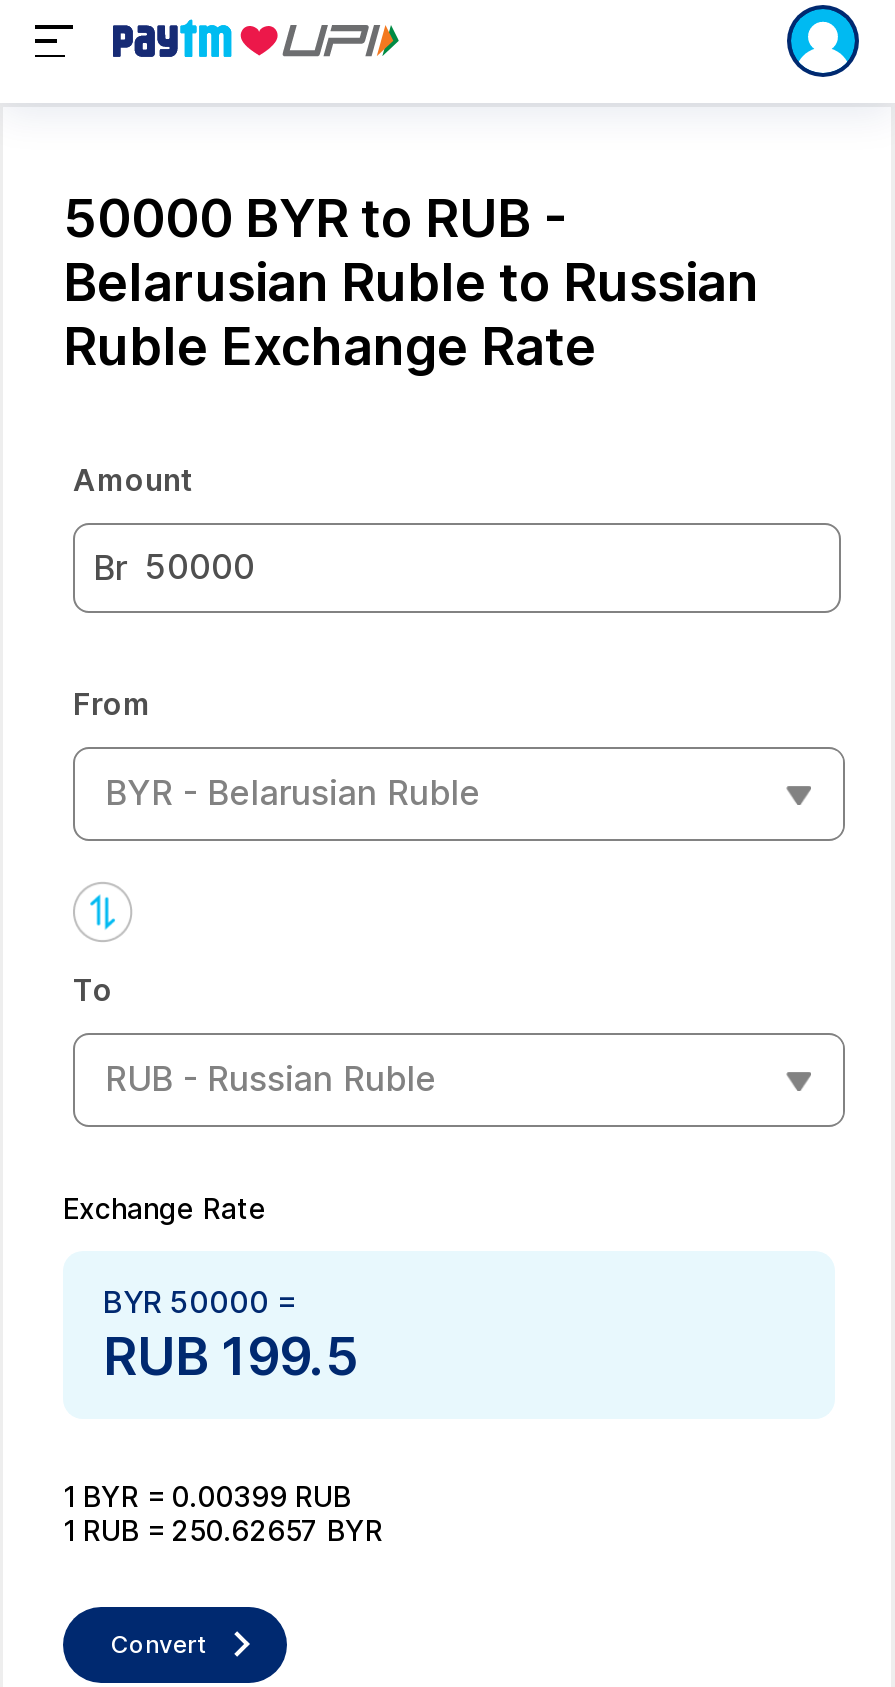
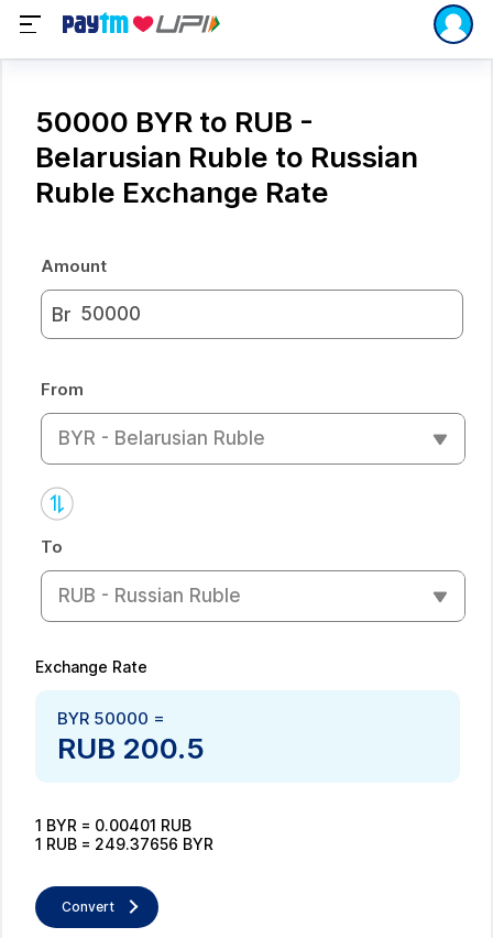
- RUB 199.5
+ RUB 200.5

- 1 BYR = 0.00399 RUB
+ 1 BYR = 0.00401 RUB

- 1 RUB = 250.62657 BYR
+ 1 RUB = 249.37656 BYR
